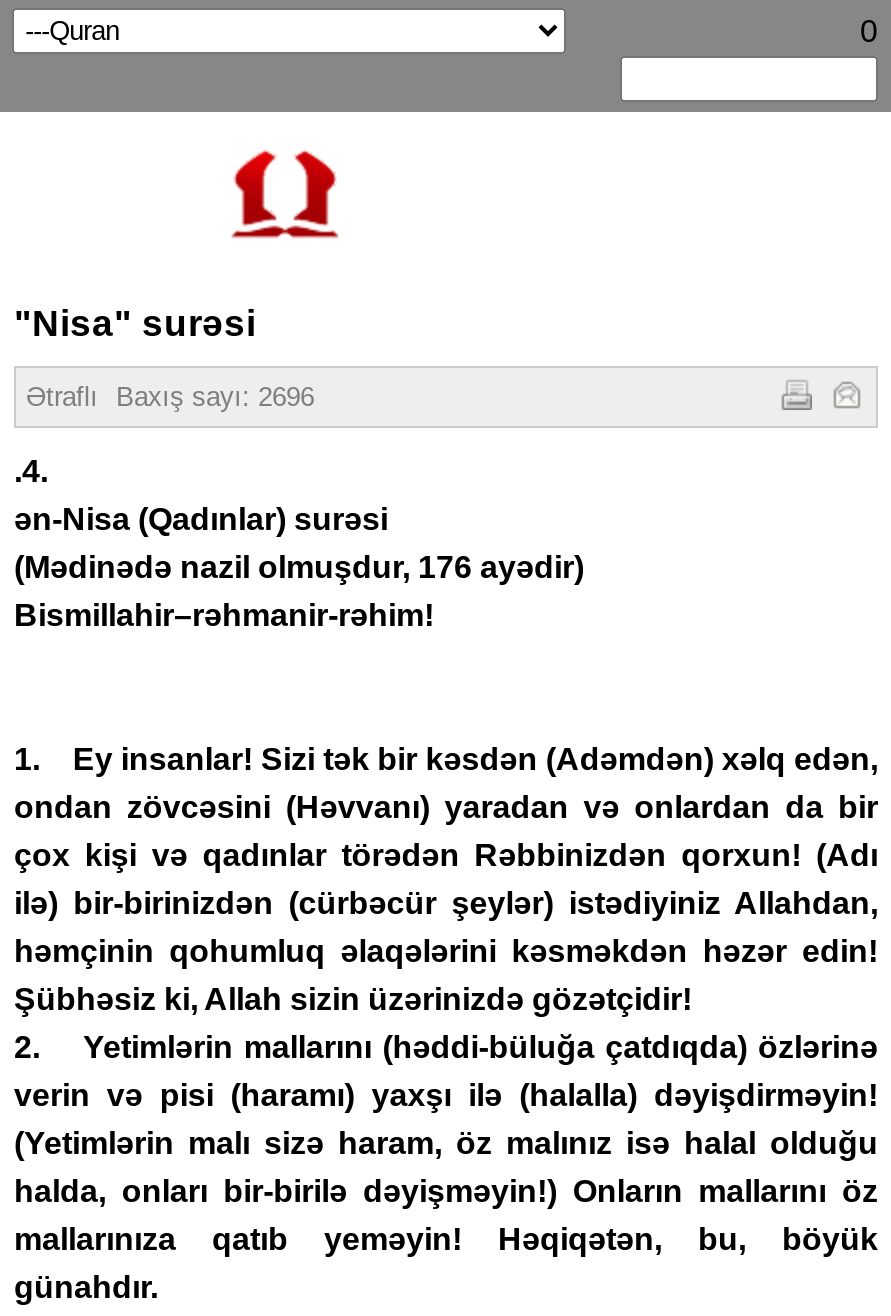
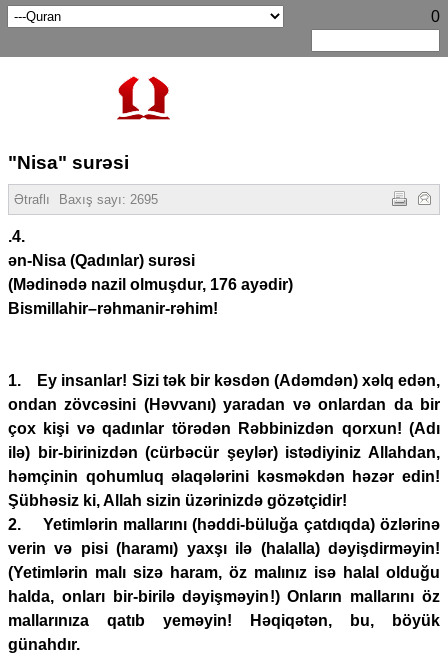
- Ətraflı Baxış sayı: 2696
+ Ətraflı Baxış sayı: 2695
